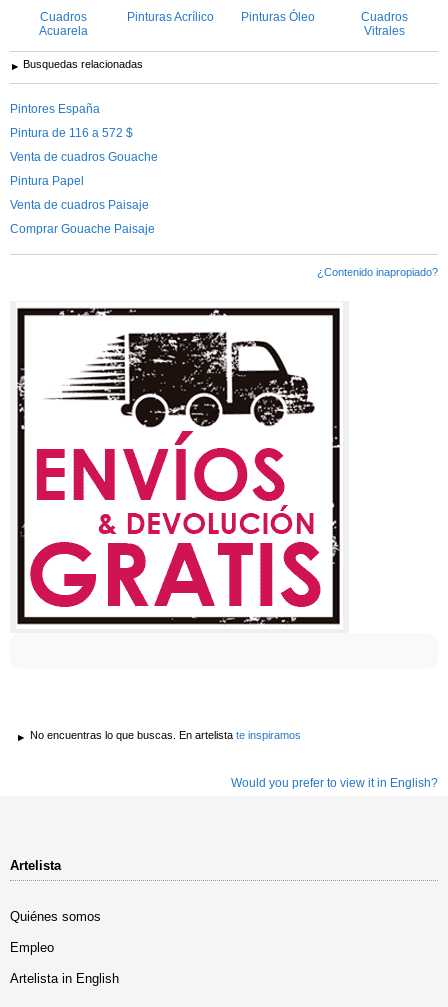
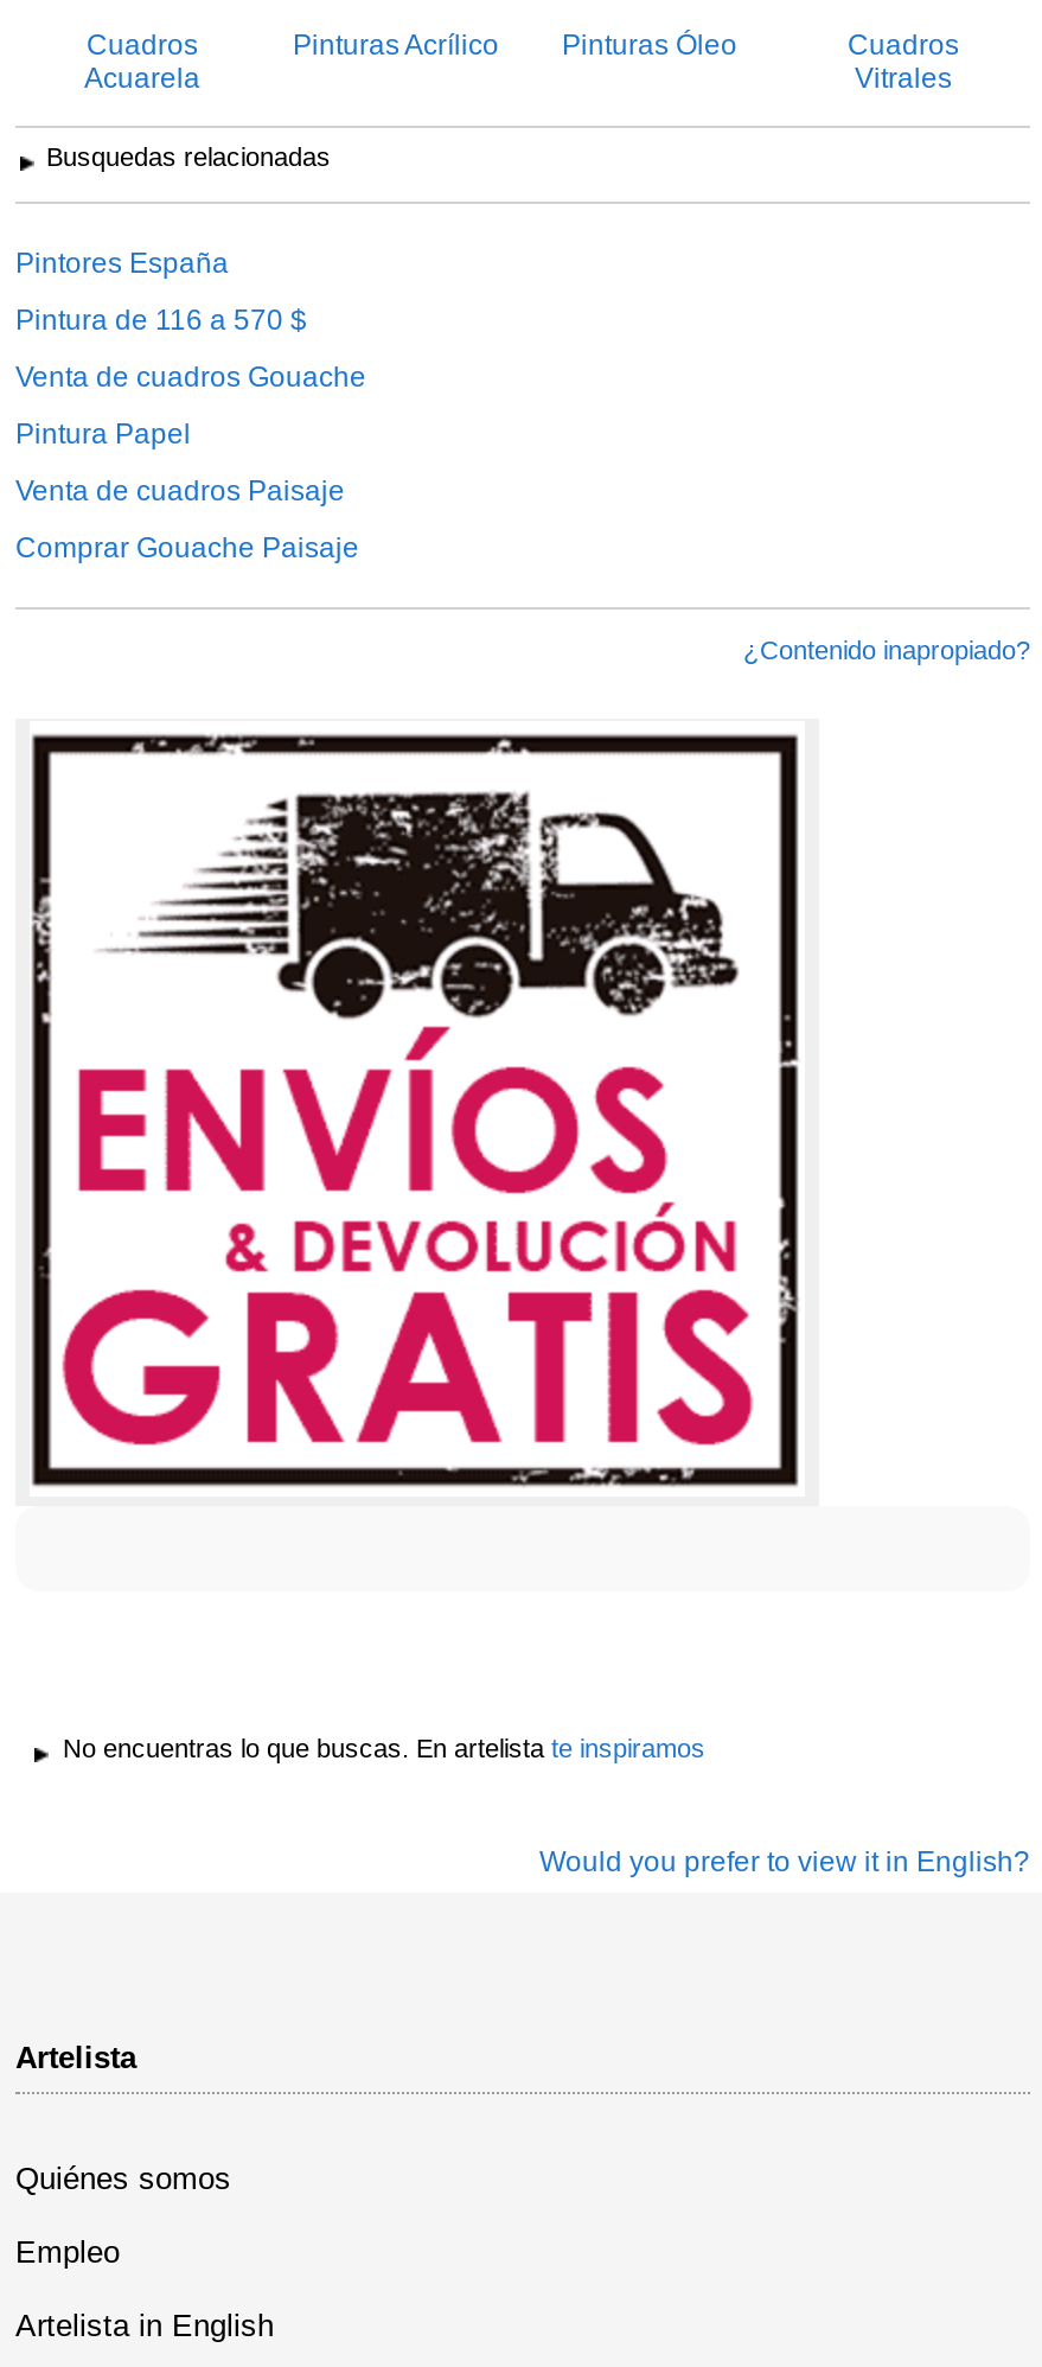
- Pintura de 116 a 572 $
+ Pintura de 116 a 570 $
